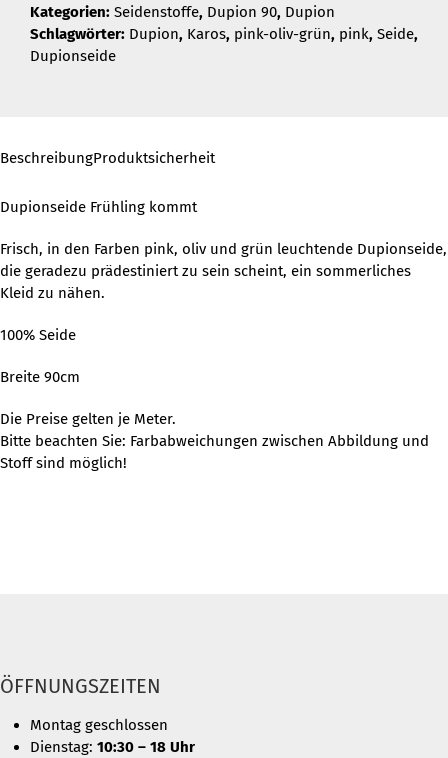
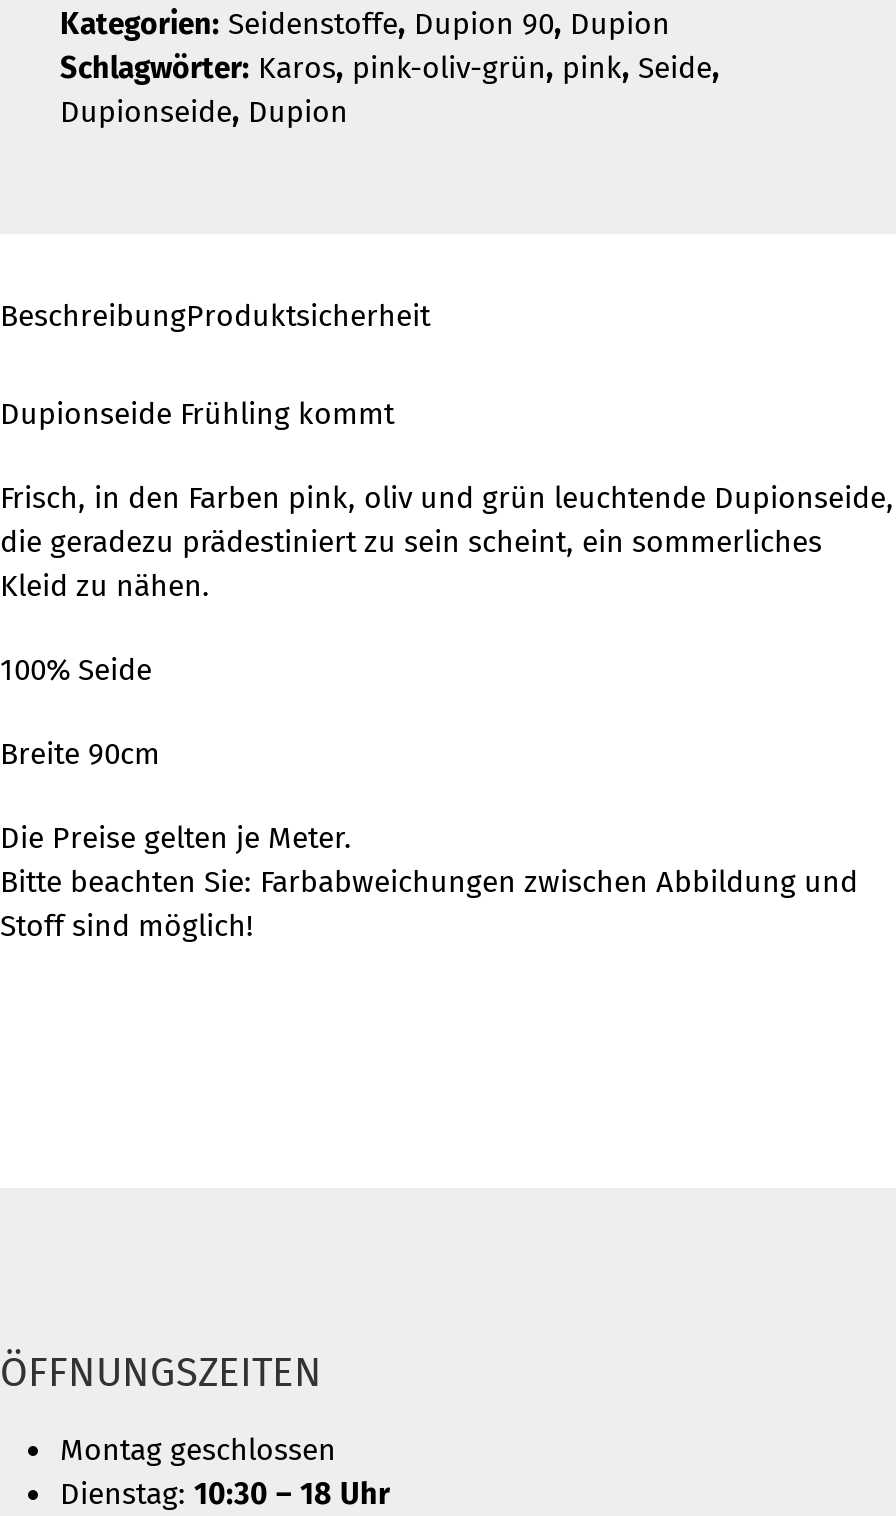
- Schlagwörter: Dupion, Karos, pink-oliv-grün, pink, Seide,
- Dupionseide
+ Schlagwörter: Karos, pink-oliv-grün, pink, Seide,
+ Dupionseide, Dupion
